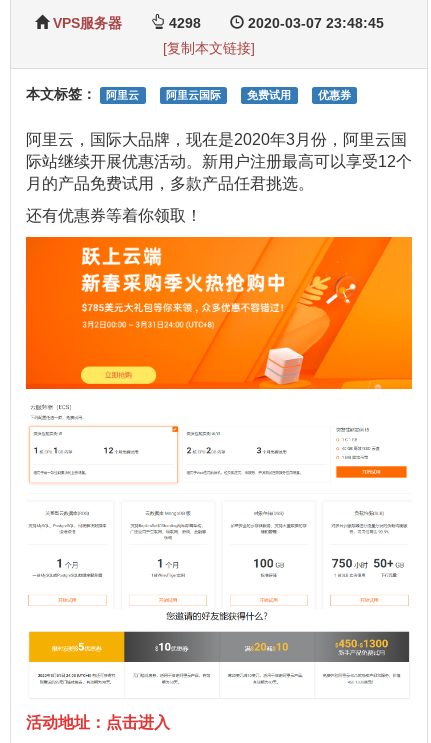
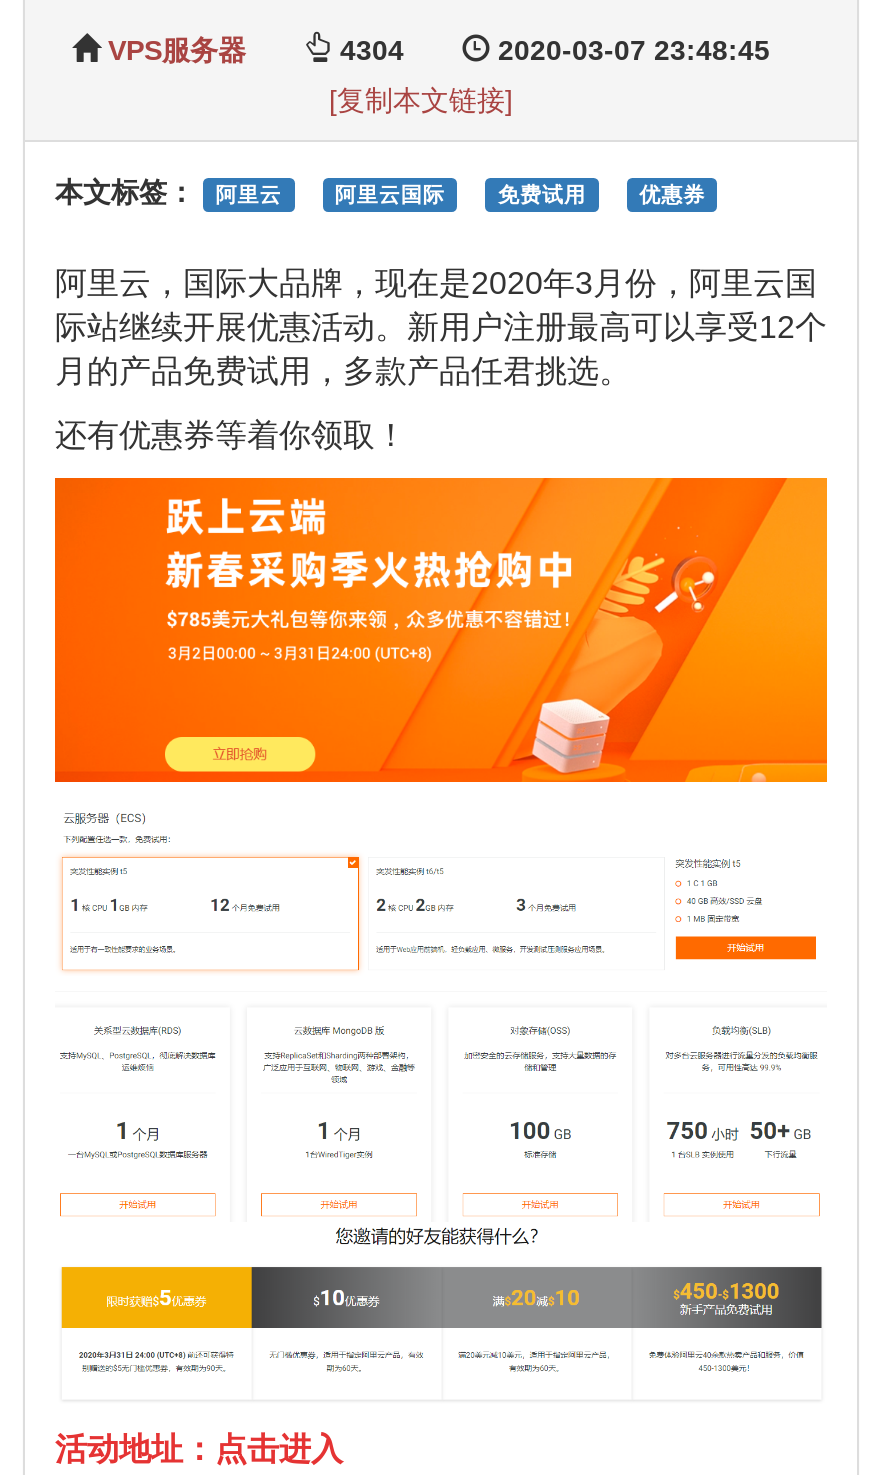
- 4298
+ 4304
